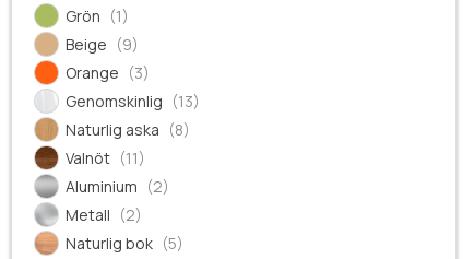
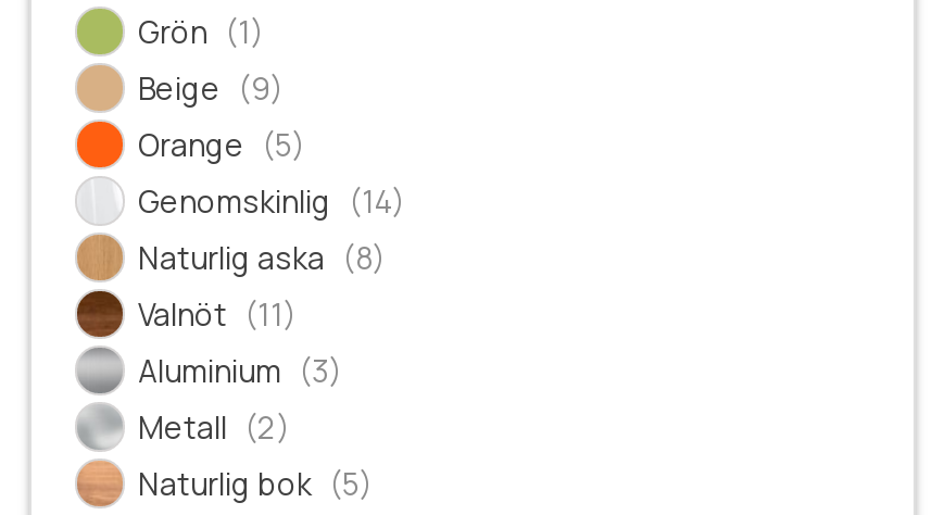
- Orange (3)
+ Orange (5)

- Genomskinlig (13)
+ Genomskinlig (14)

- Aluminium (2)
+ Aluminium (3)
